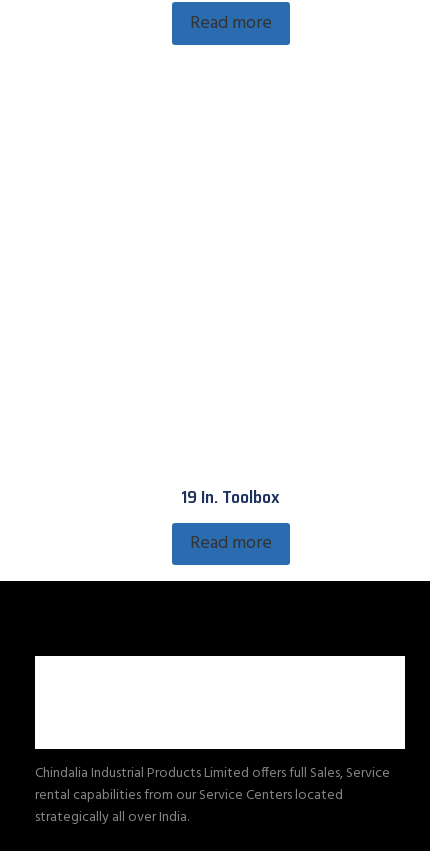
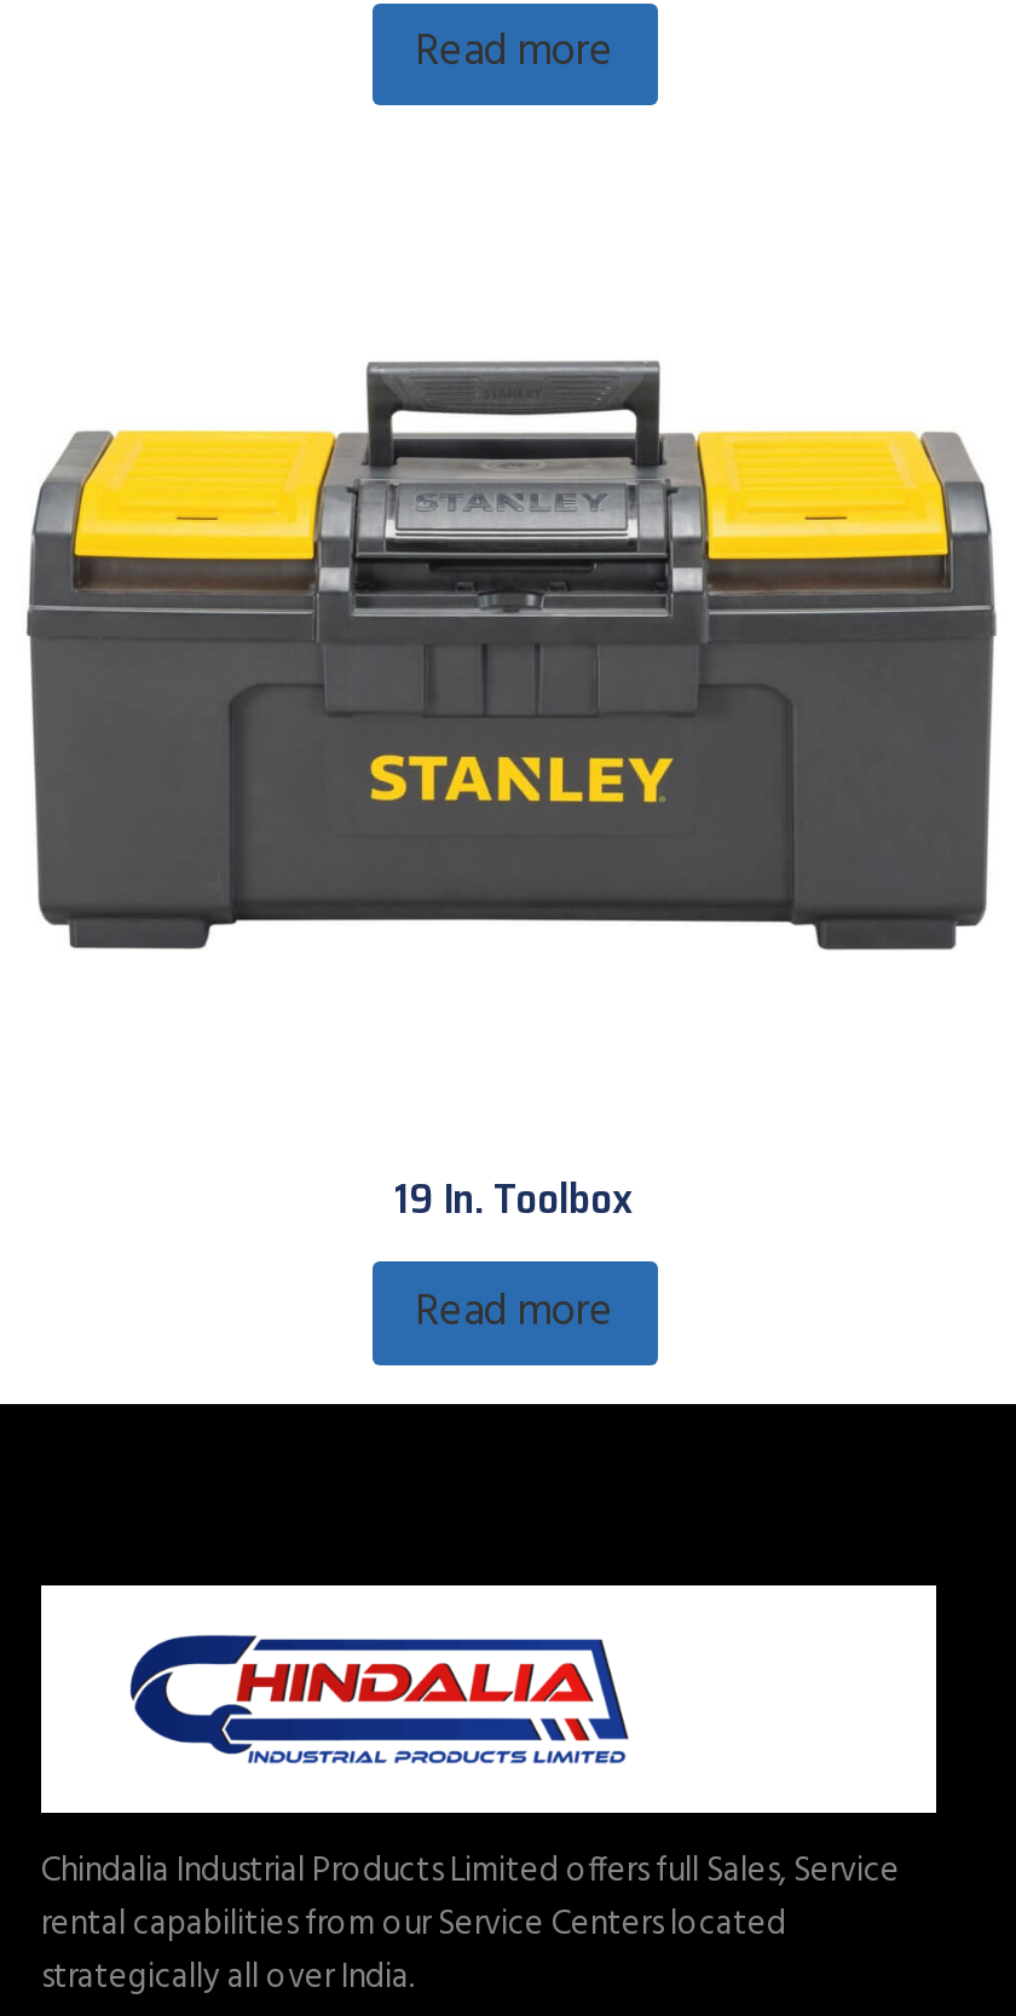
+ [image]

+ [image]
